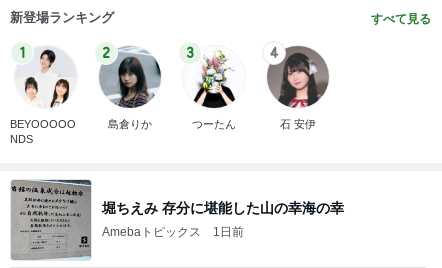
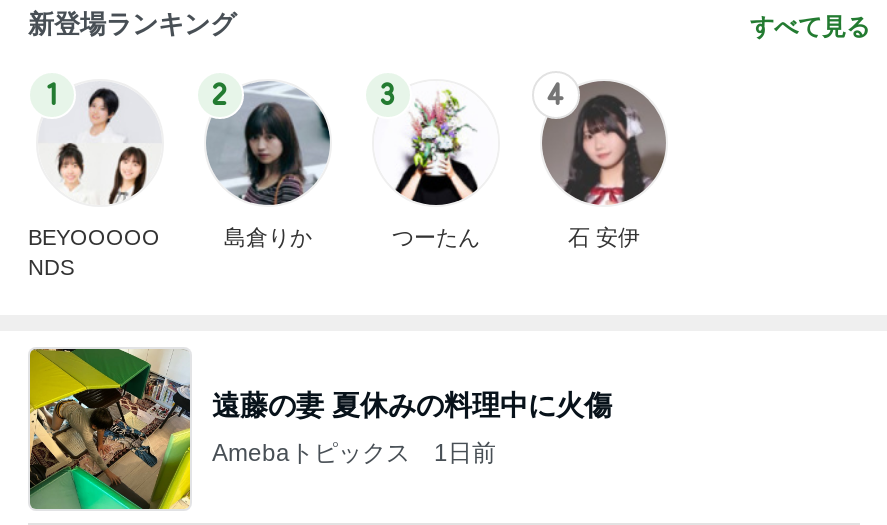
- [image]
- 堀ちえみ 存分に堪能した山の幸海の幸
+ [image]
+ 遠藤の妻 夏休みの料理中に火傷
